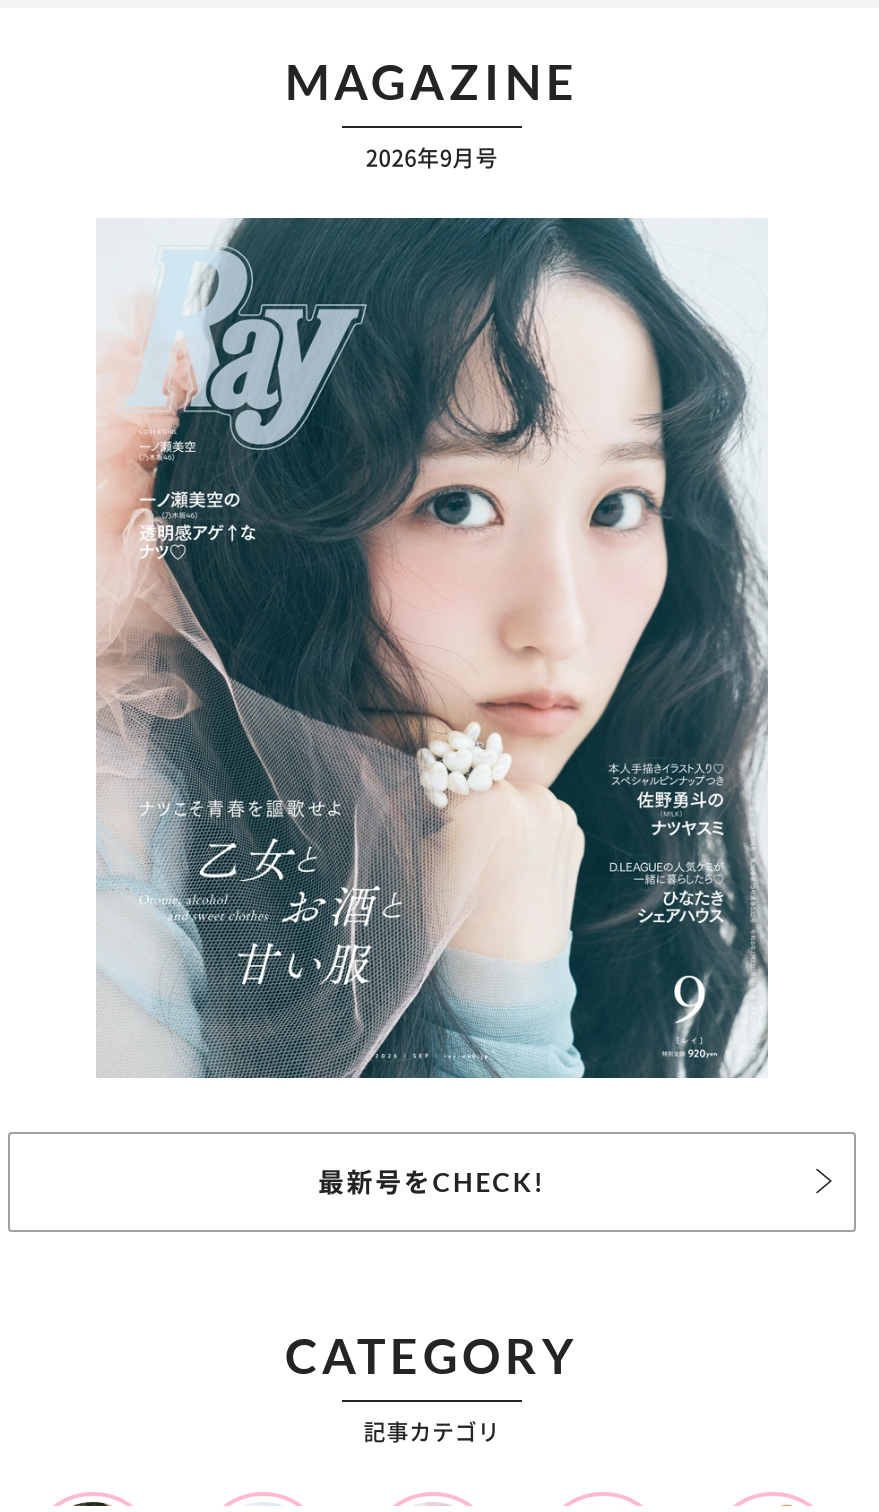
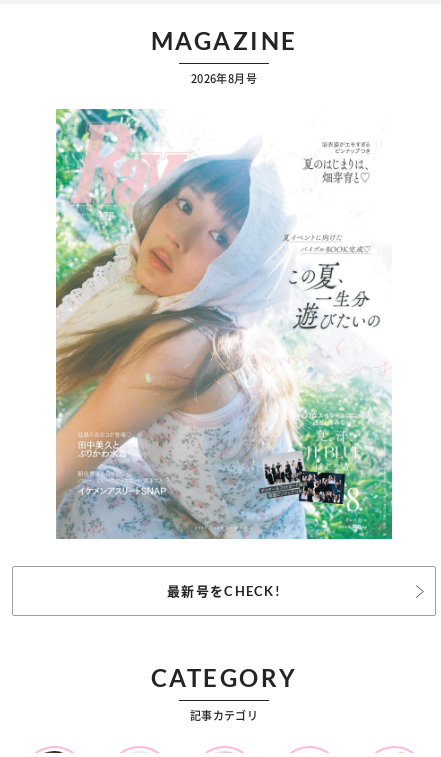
- 2026年9月号
+ 2026年8月号

- [image]
+ [image]
